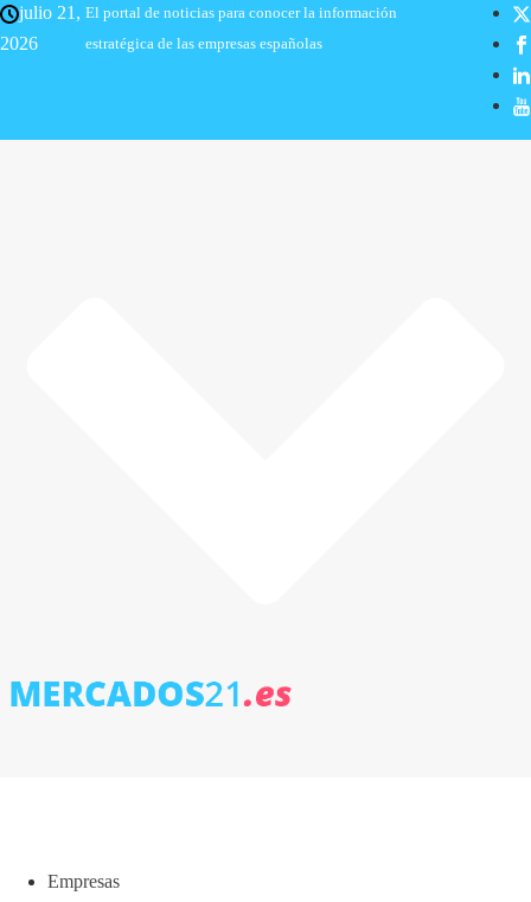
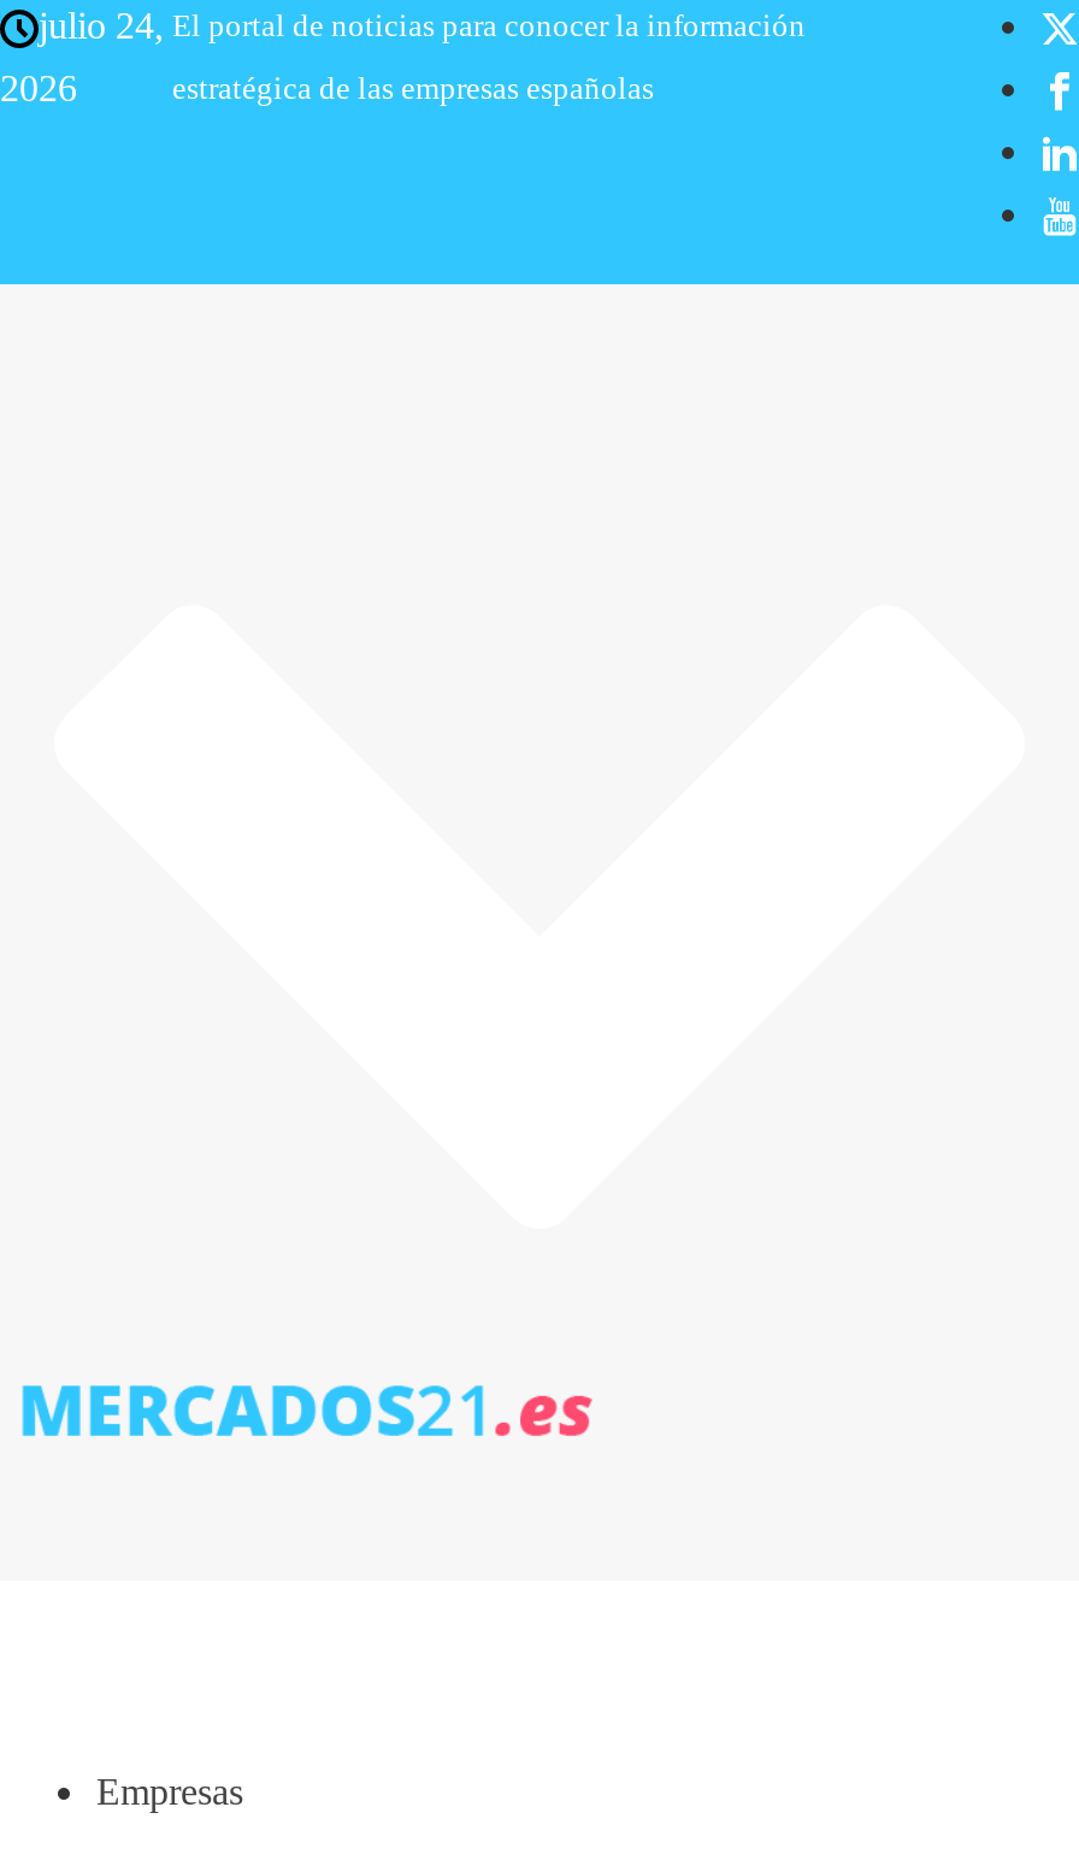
- julio 21, El portal de noticias para conocer la información
+ julio 24, El portal de noticias para conocer la información
